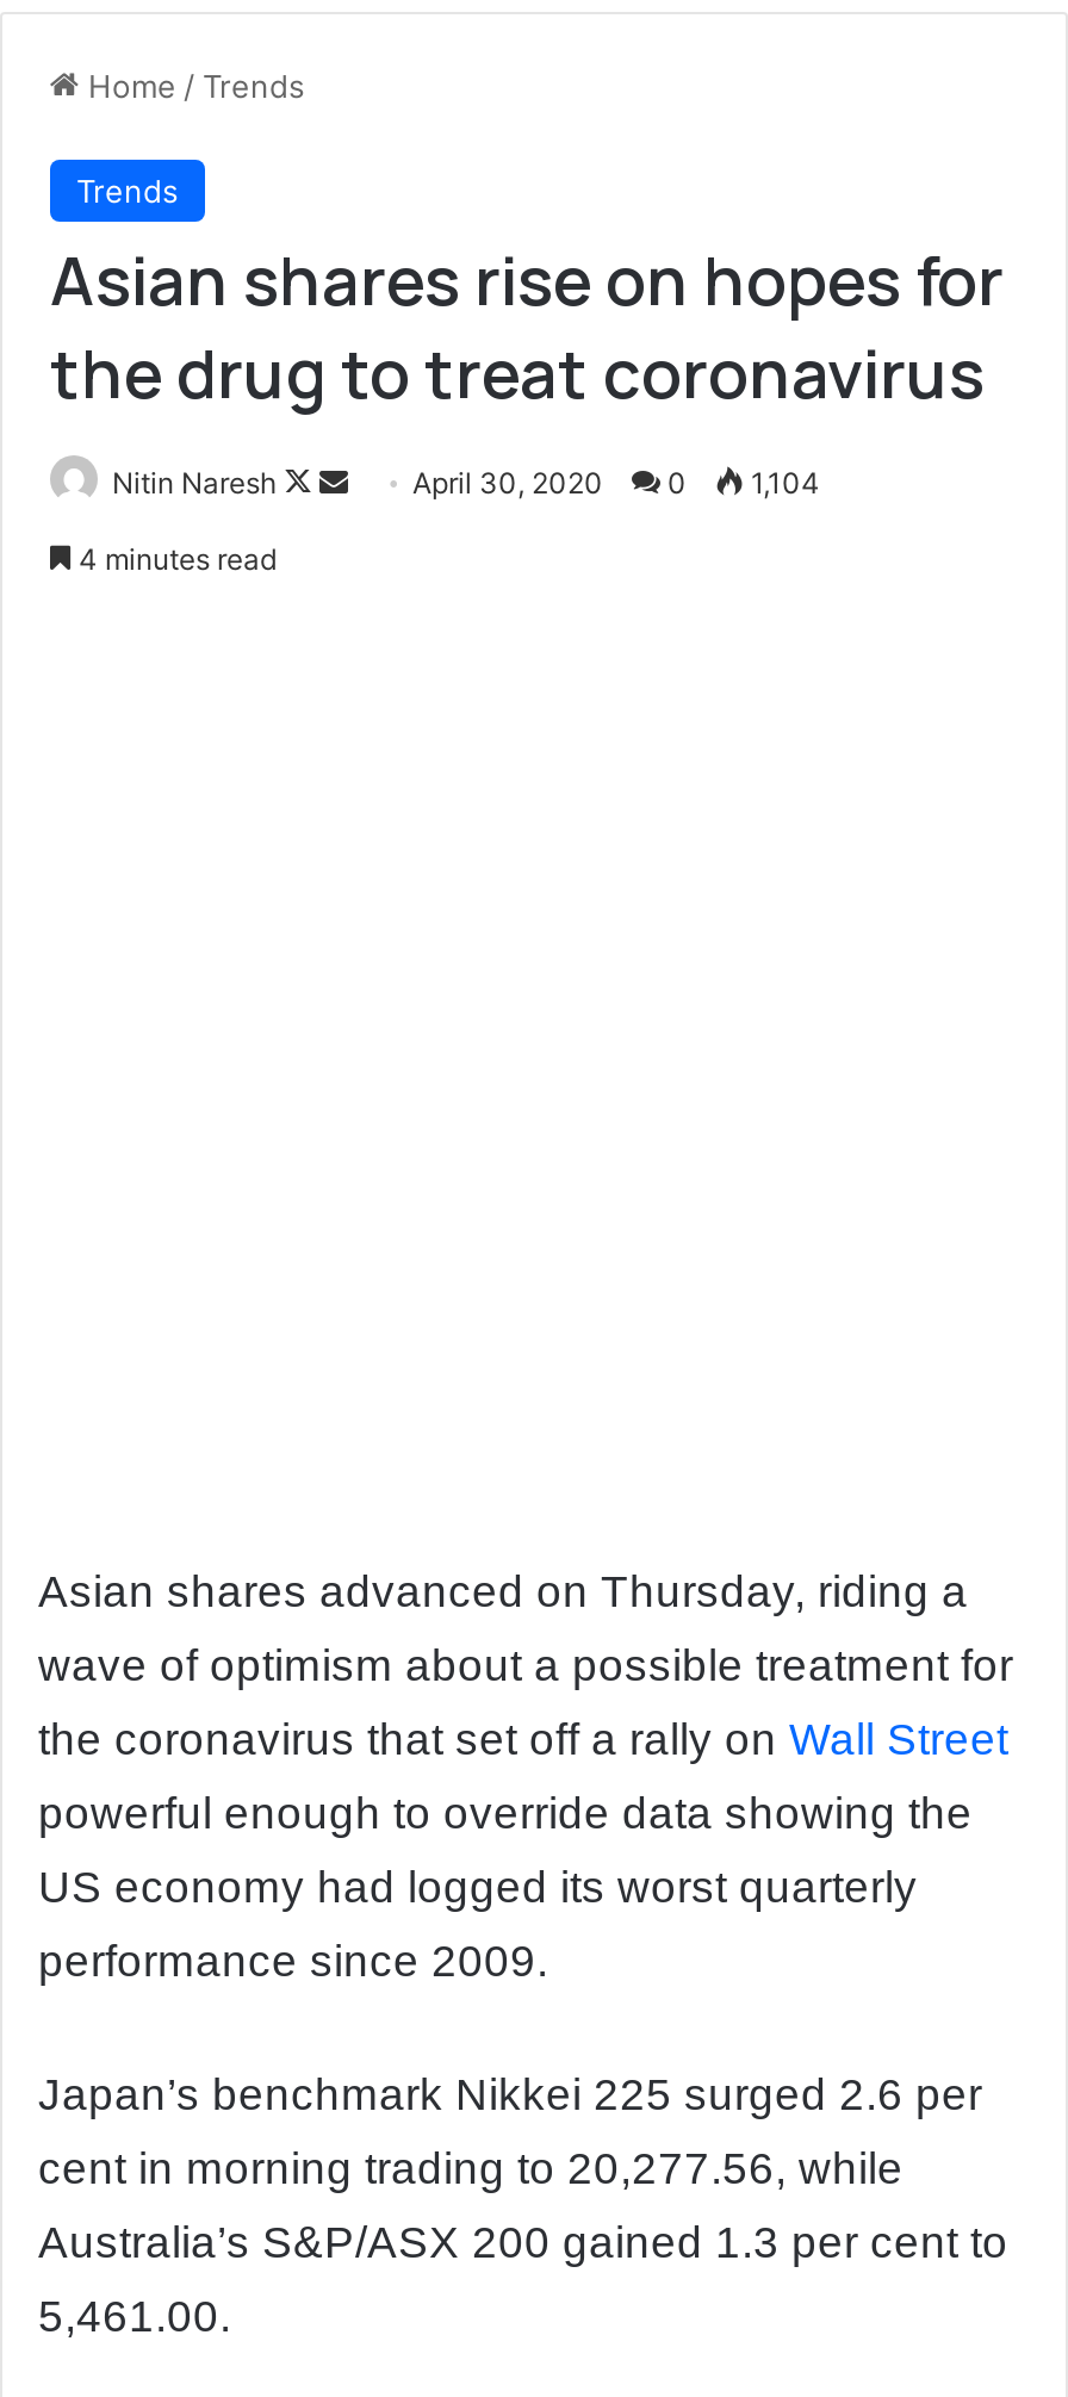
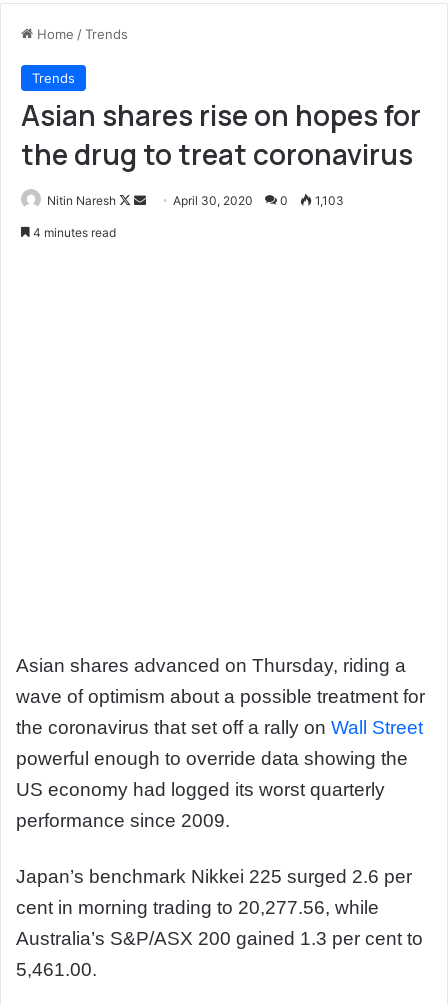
- 1,104
+ 1,103
